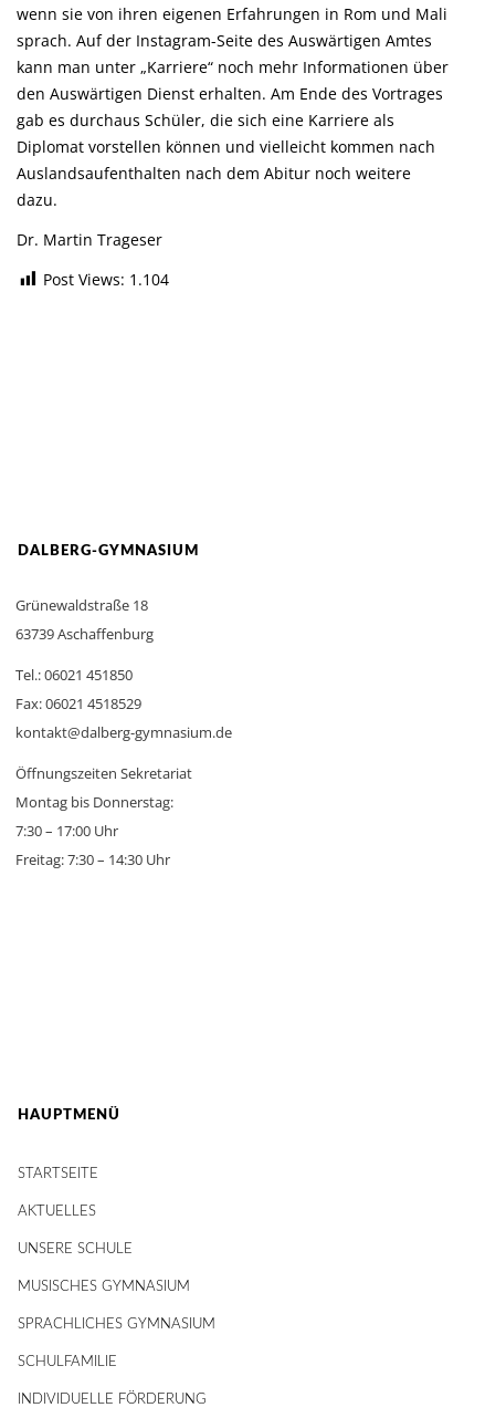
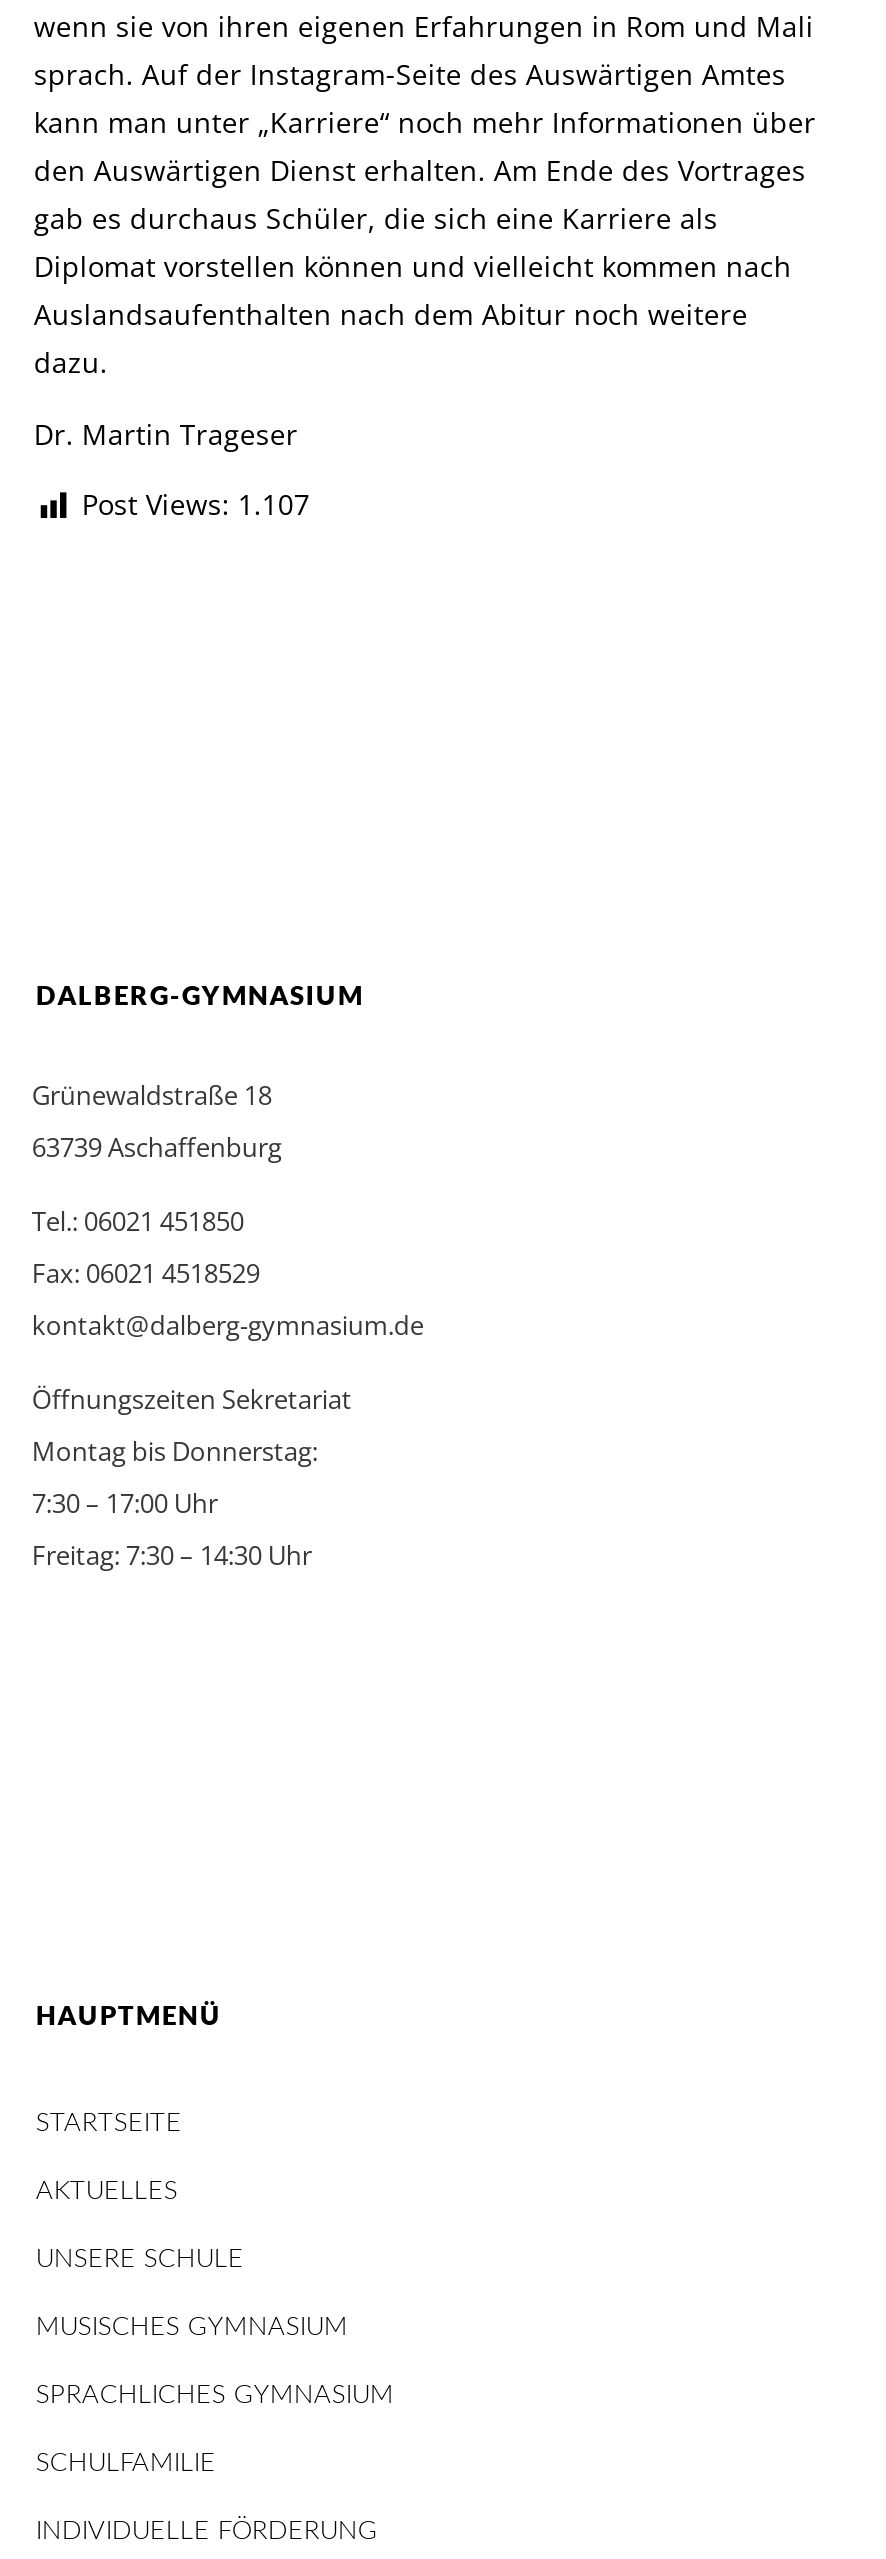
- Post Views: 1.104
+ Post Views: 1.107
